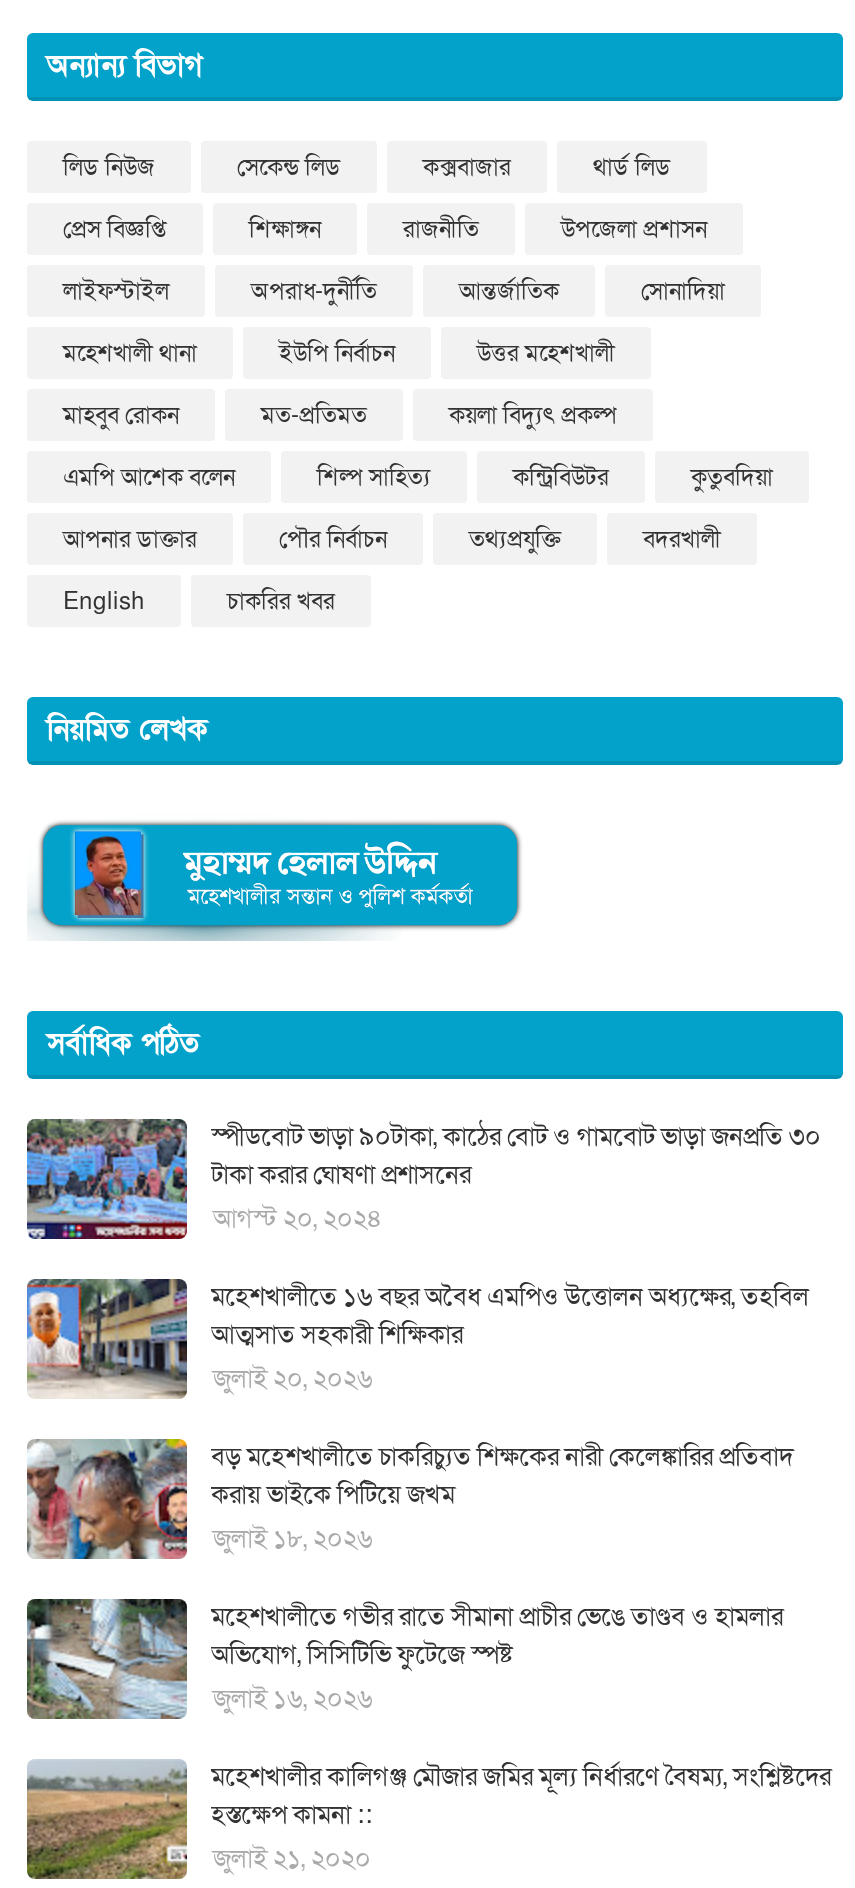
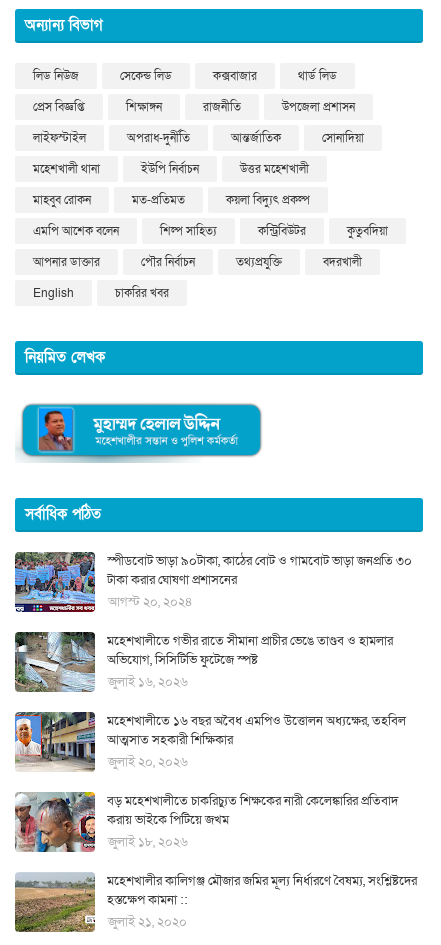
moved down: [image] | মহেশখালীতে ১৬ বছর অবৈধ এমপিও উত্তোলন অধ্যক্ষের, তহবিল | আত্মসাত সহকারী শিক্ষিকার | জুলাই ২০, ২০২৬ | বড় মহেশখালীতে চাকরিচ্যুত শিক্ষকের নারী কেলেঙ্কারির প্রতিবাদ | জুলাই ১৮, ২০২৬

moved up: [image] | মহেশখালীতে গভীর রাতে সীমানা প্রাচীর ভেঙে তাণ্ডব ও হামলার | অভিযোগ, সিসিটিভি ফুটেজে স্পষ্ট | জুলাই ১৬, ২০২৬
